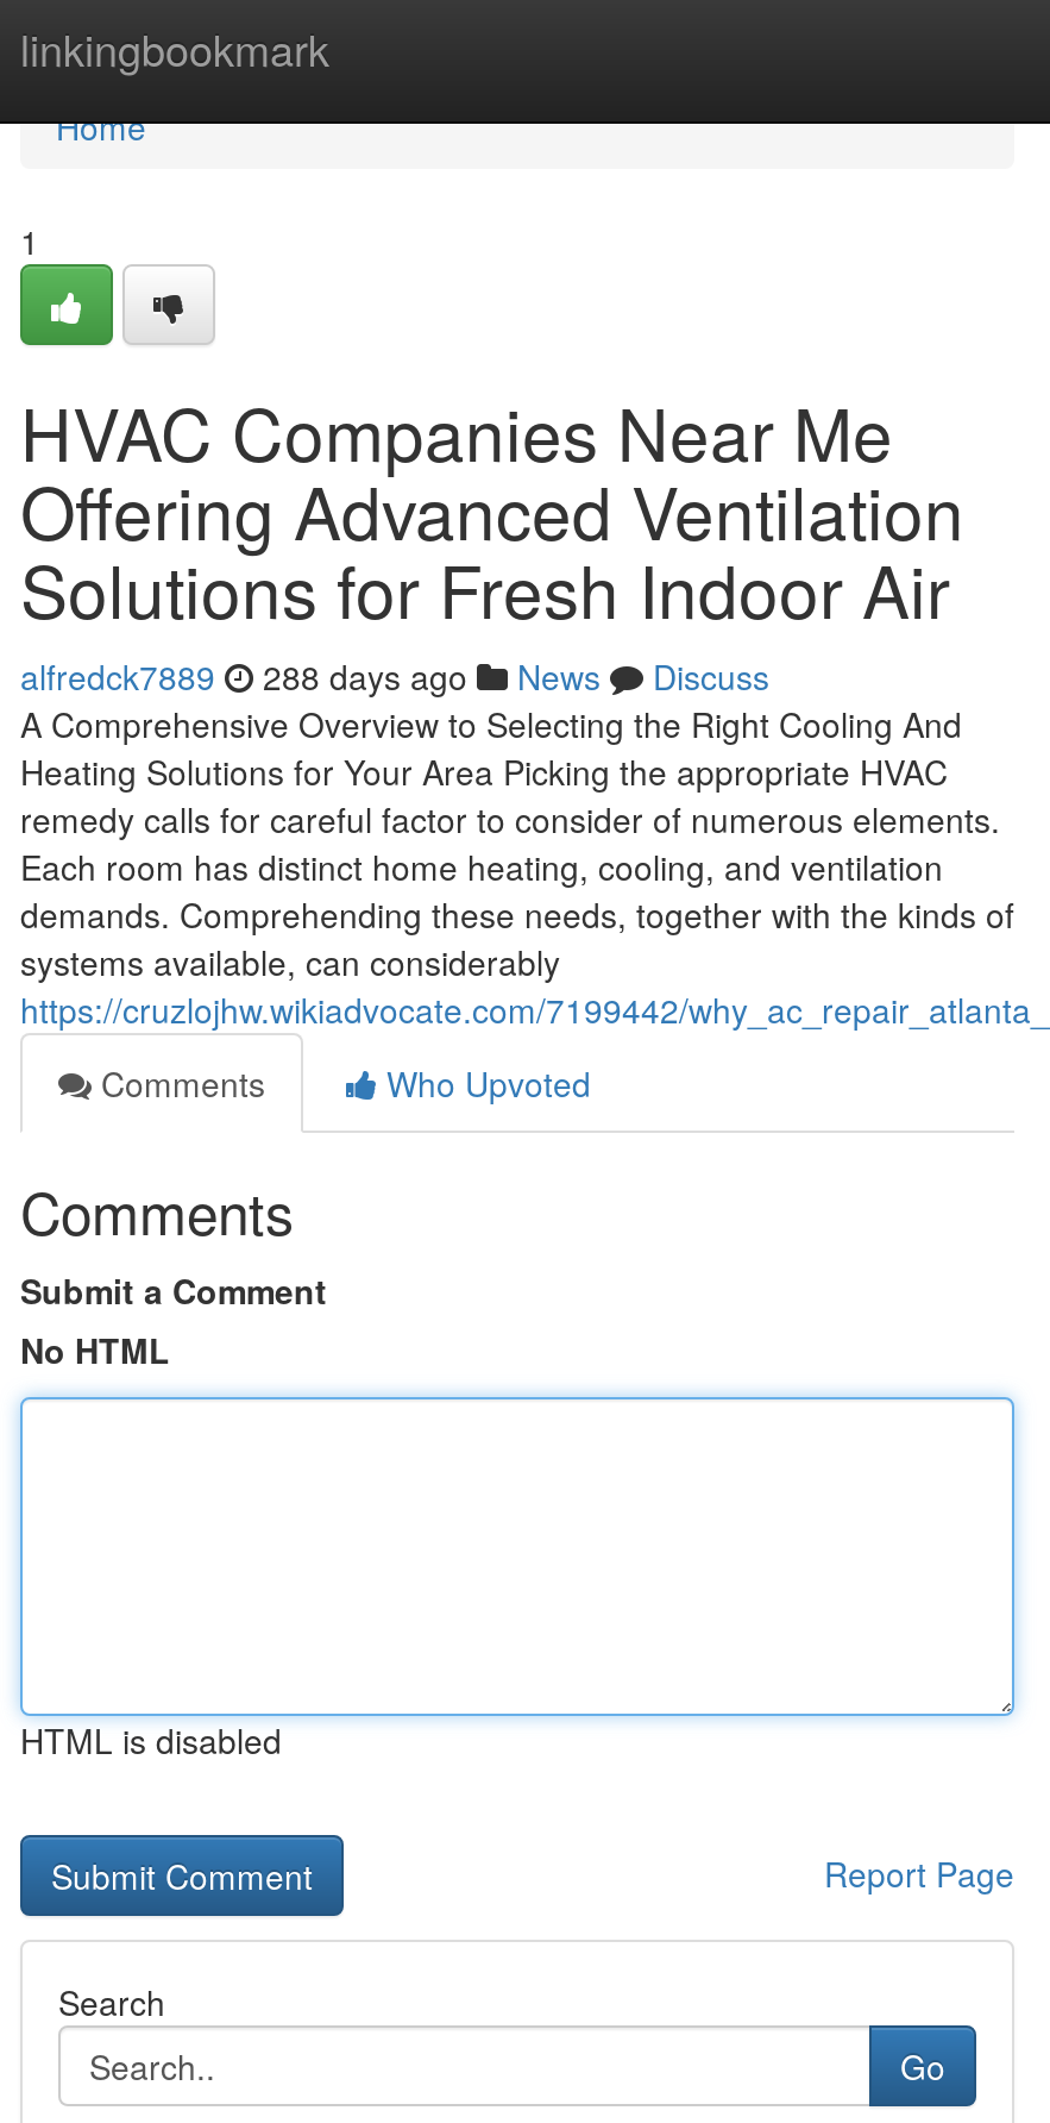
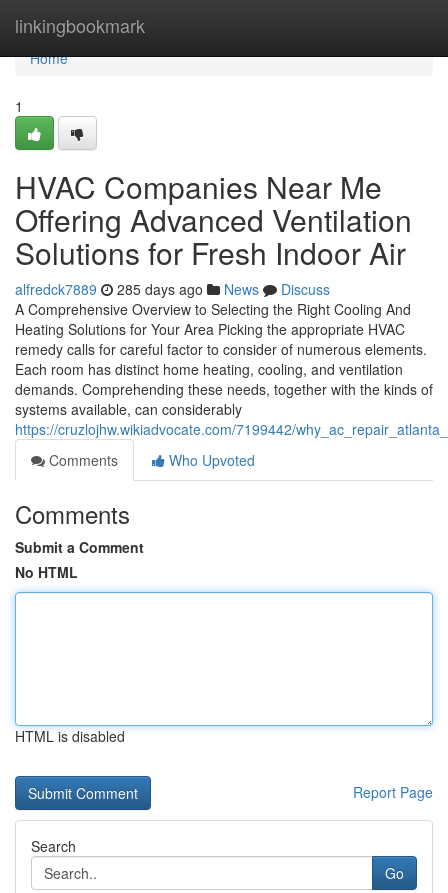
- alfredck7889 288 days ago News Discuss
+ alfredck7889 285 days ago News Discuss
